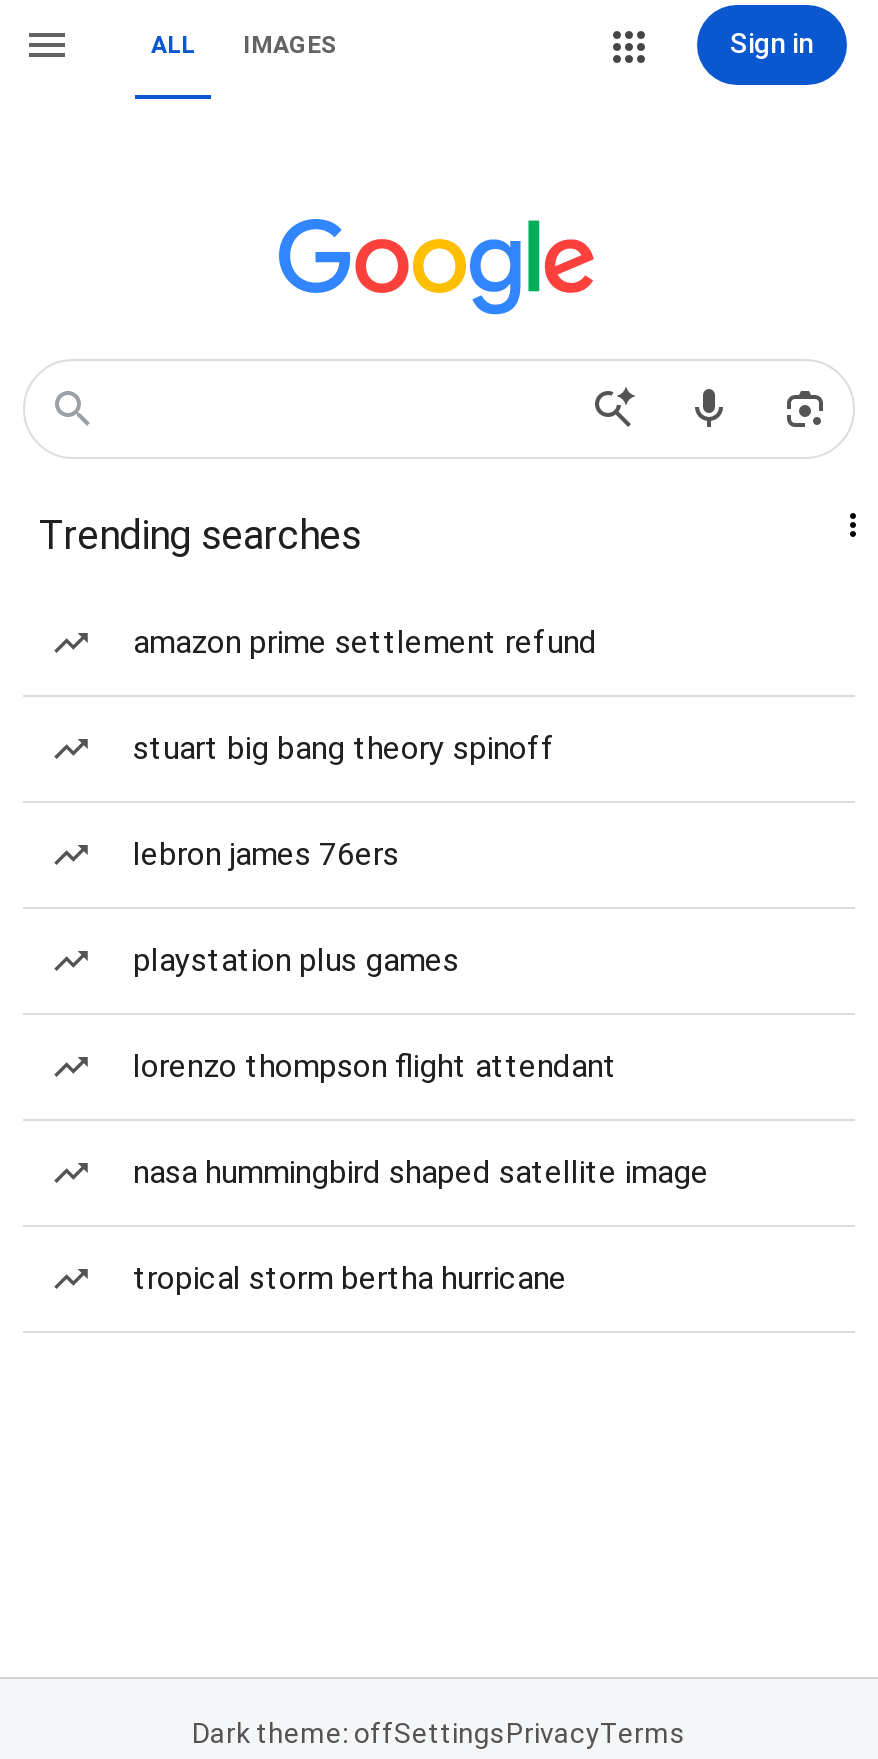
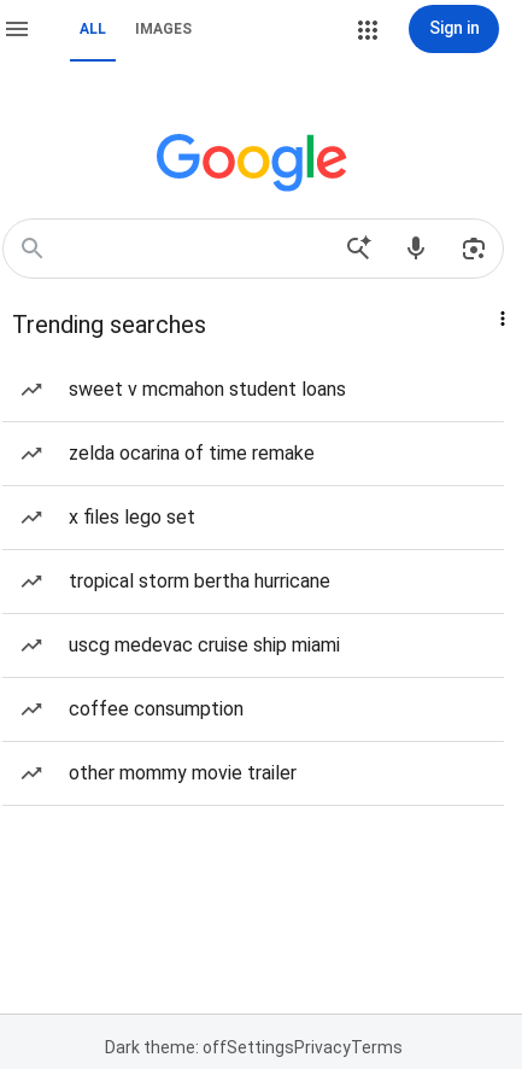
- amazon prime settlement refund
- stuart big bang theory spinoff
- lebron james 76ers
- playstation plus games
- lorenzo thompson flight attendant
- nasa hummingbird shaped satellite image
+ sweet v mcmahon student loans
+ zelda ocarina of time remake
+ x files lego set

moved up: tropical storm bertha hurricane

+ uscg medevac cruise ship miami
+ coffee consumption
+ other mommy movie trailer
